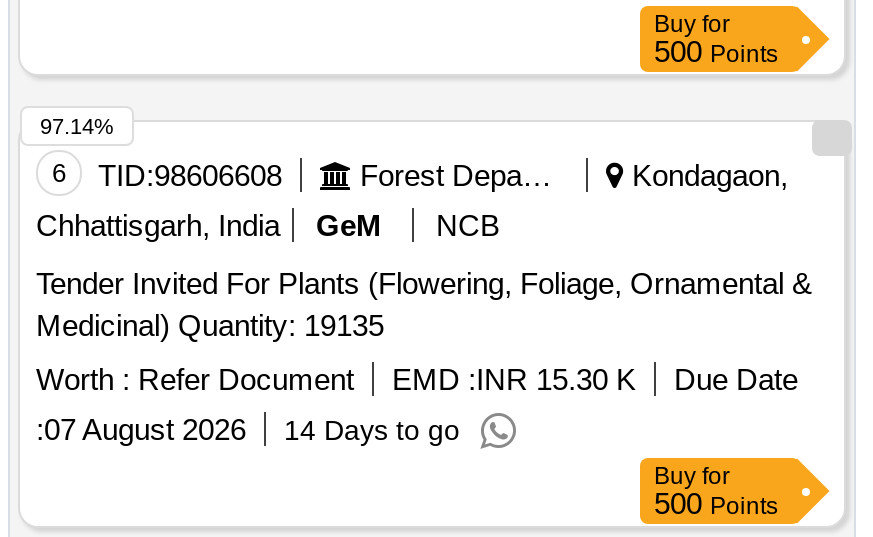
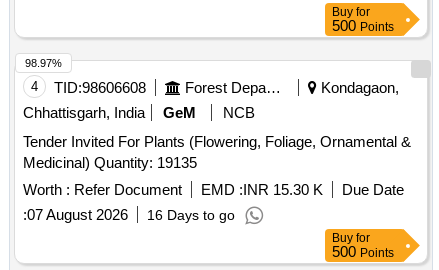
- 97.14%
+ 98.97%

- 6 TID:98606608
+ 4 TID:98606608

- :07 August 2026 14 Days to go
+ :07 August 2026 16 Days to go
